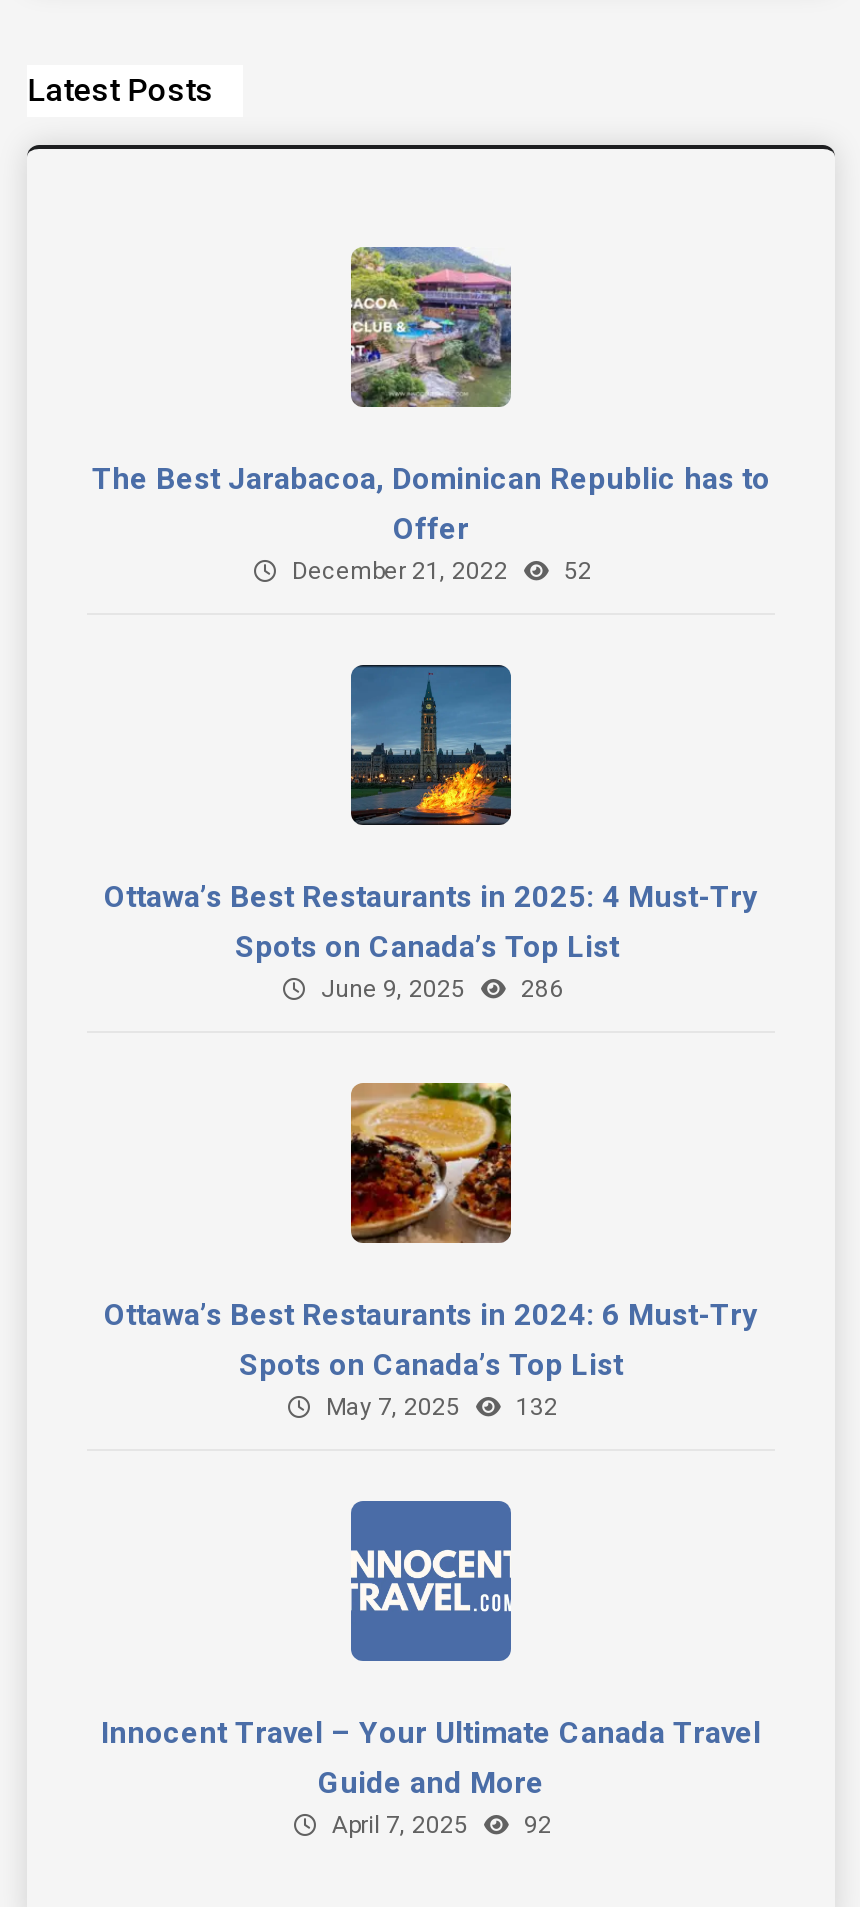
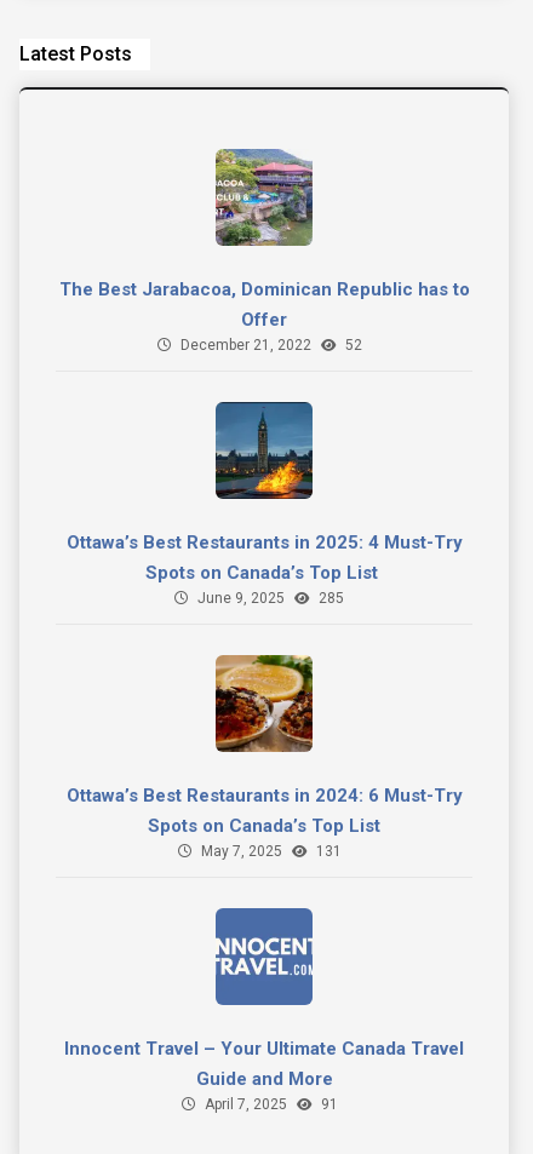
- June 9, 2025 286
+ June 9, 2025 285

- May 7, 2025 132
+ May 7, 2025 131

- April 7, 2025 92
+ April 7, 2025 91
